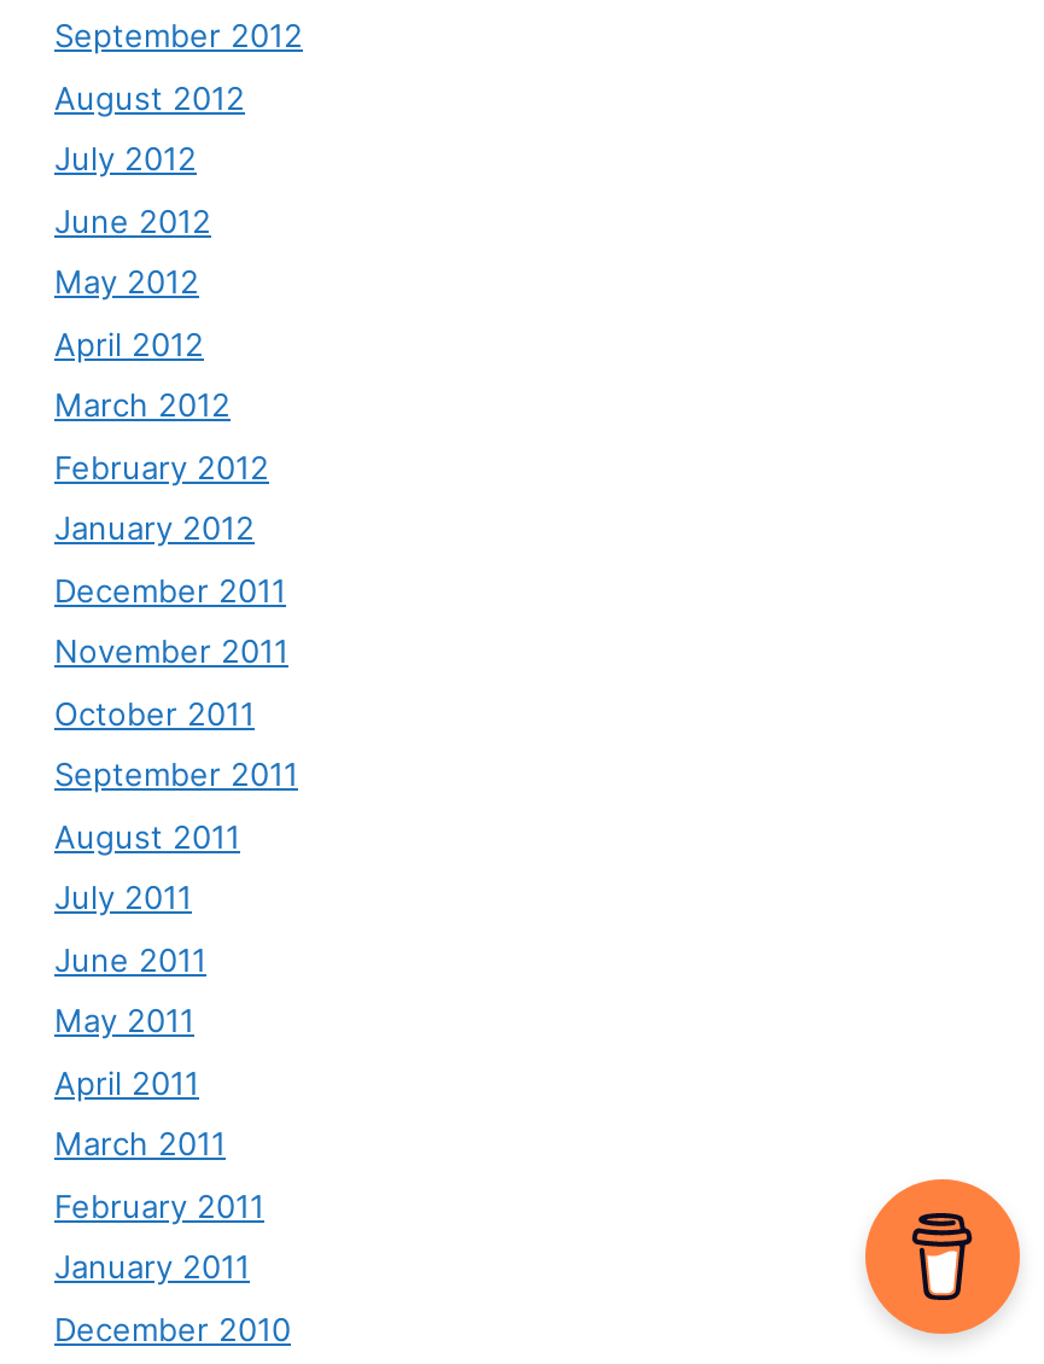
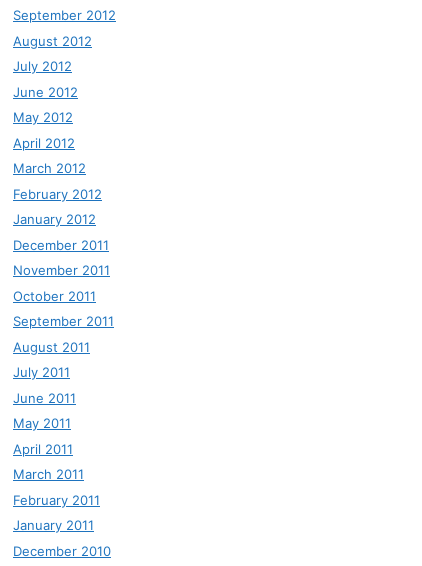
- [image]
